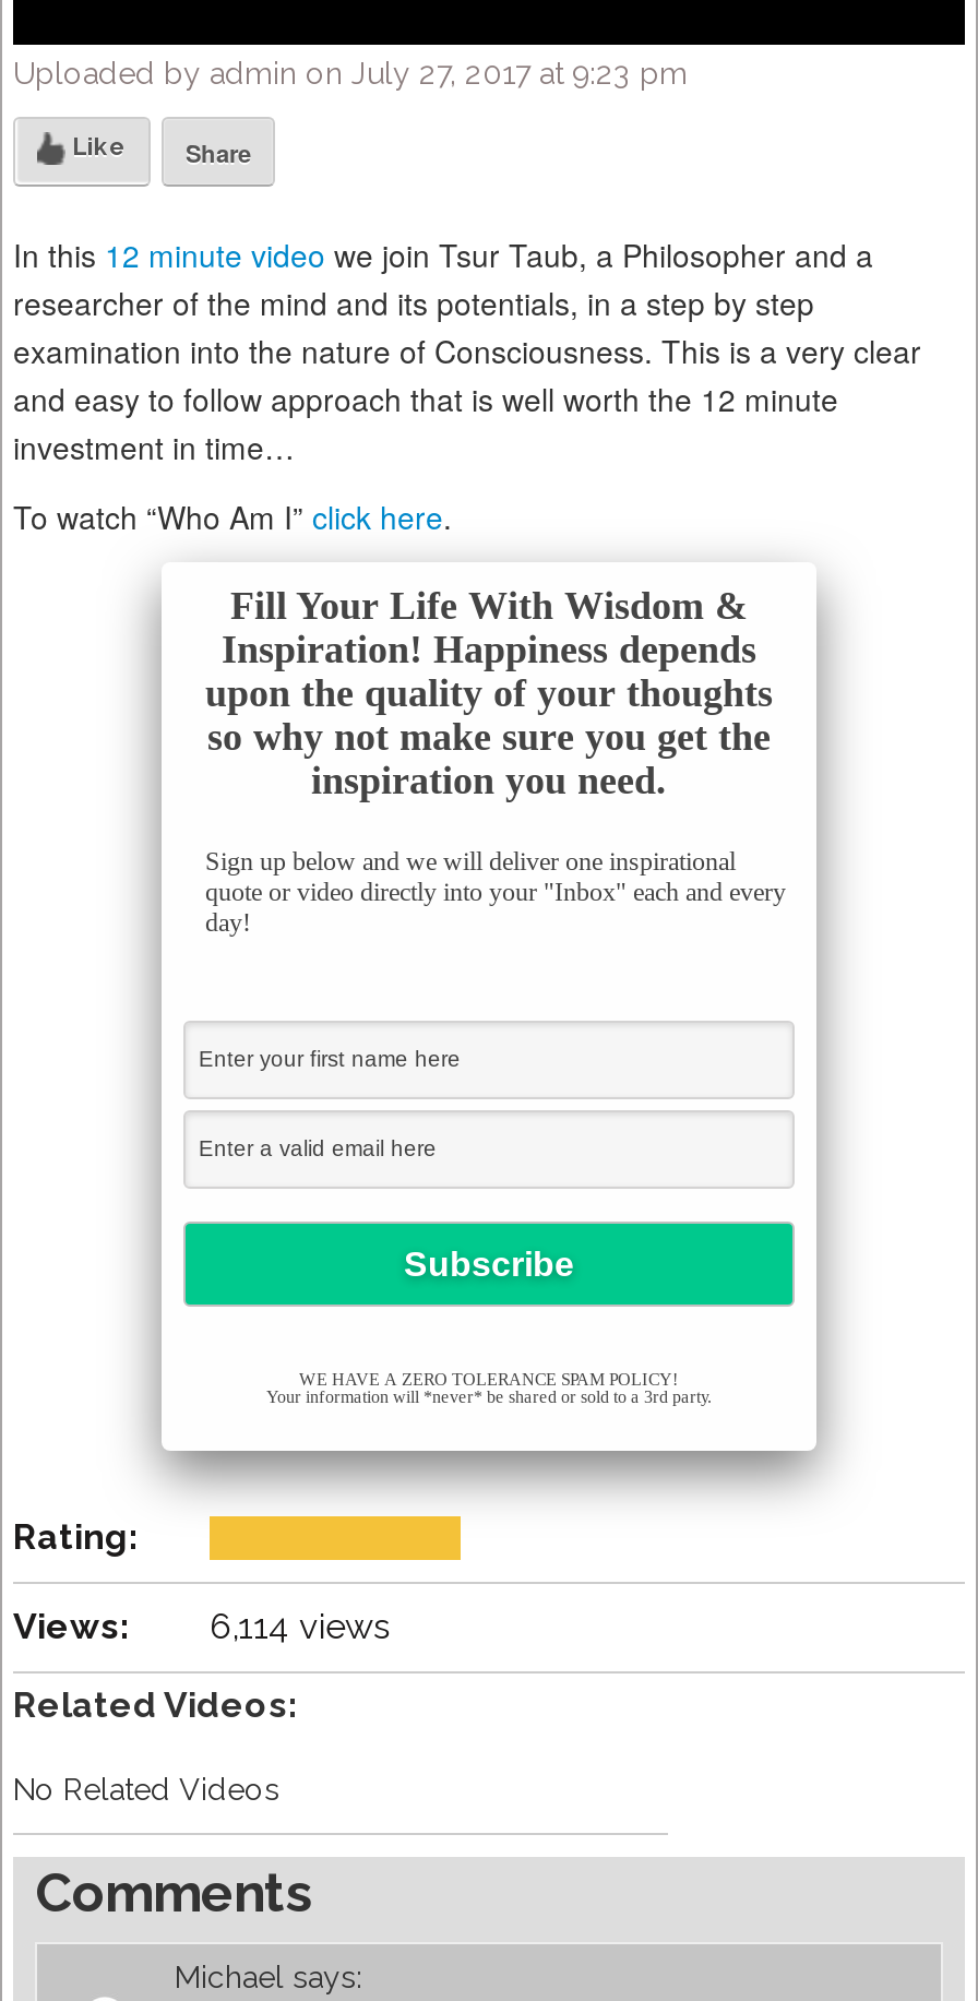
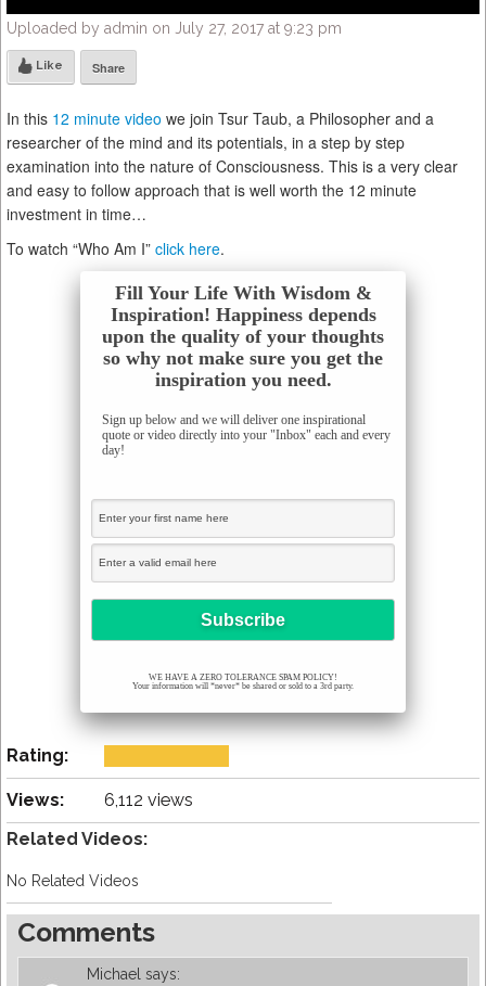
- Views: 6,114 views
+ Views: 6,112 views
